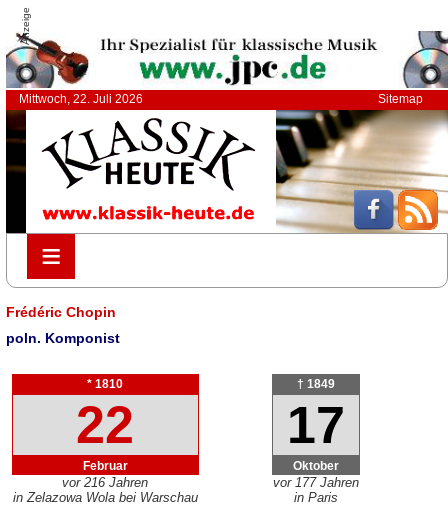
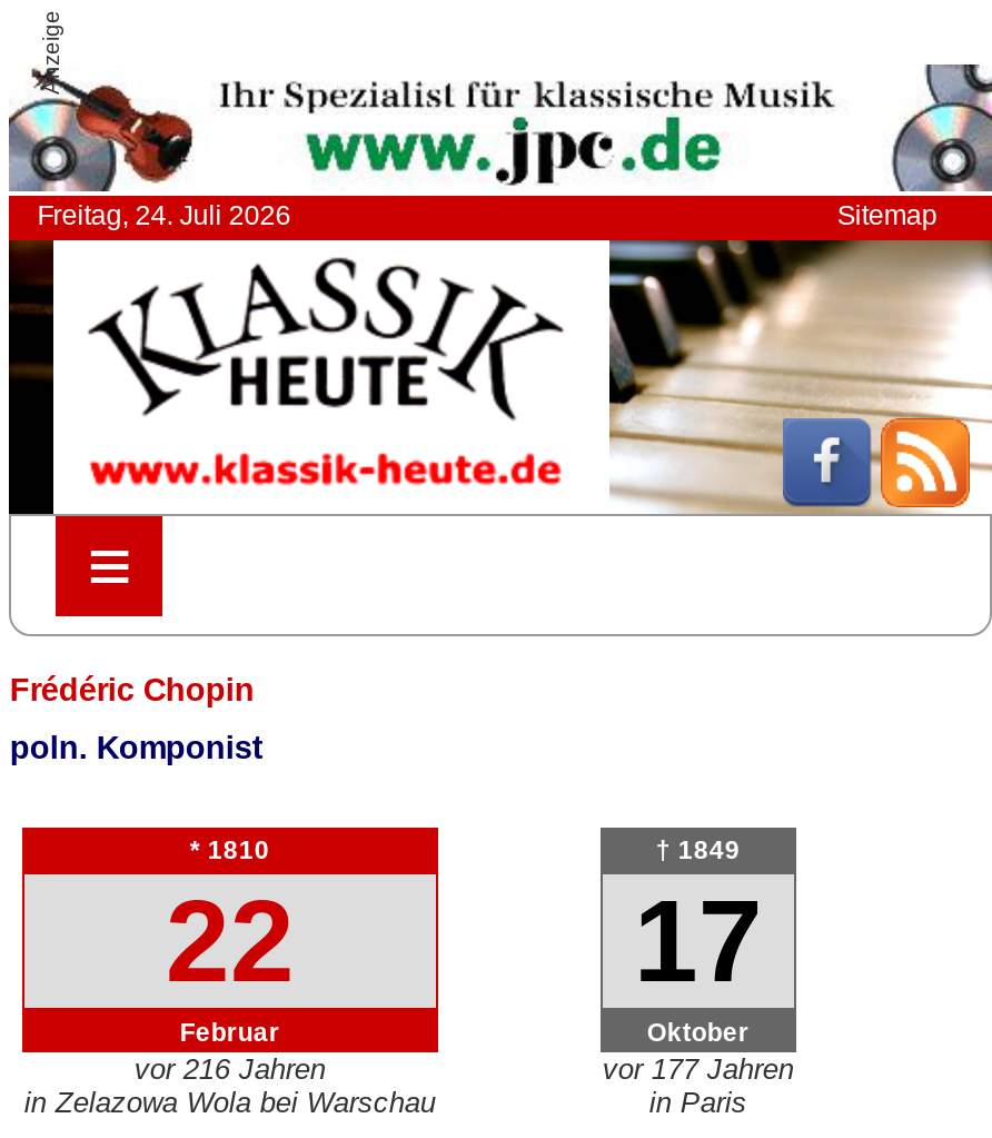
- Mittwoch, 22. Juli 2026
+ Freitag, 24. Juli 2026
